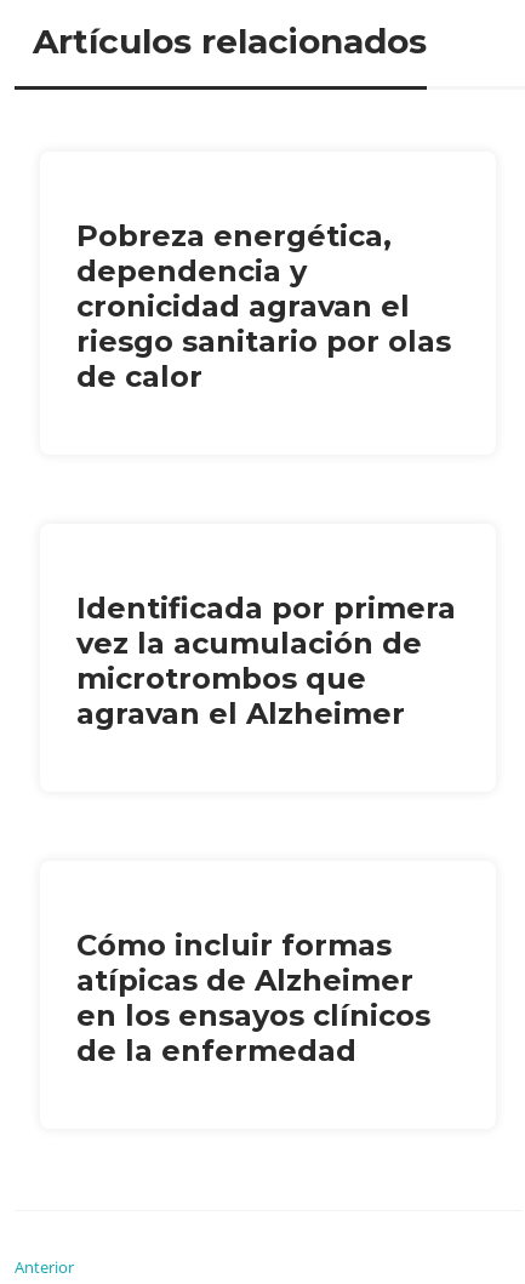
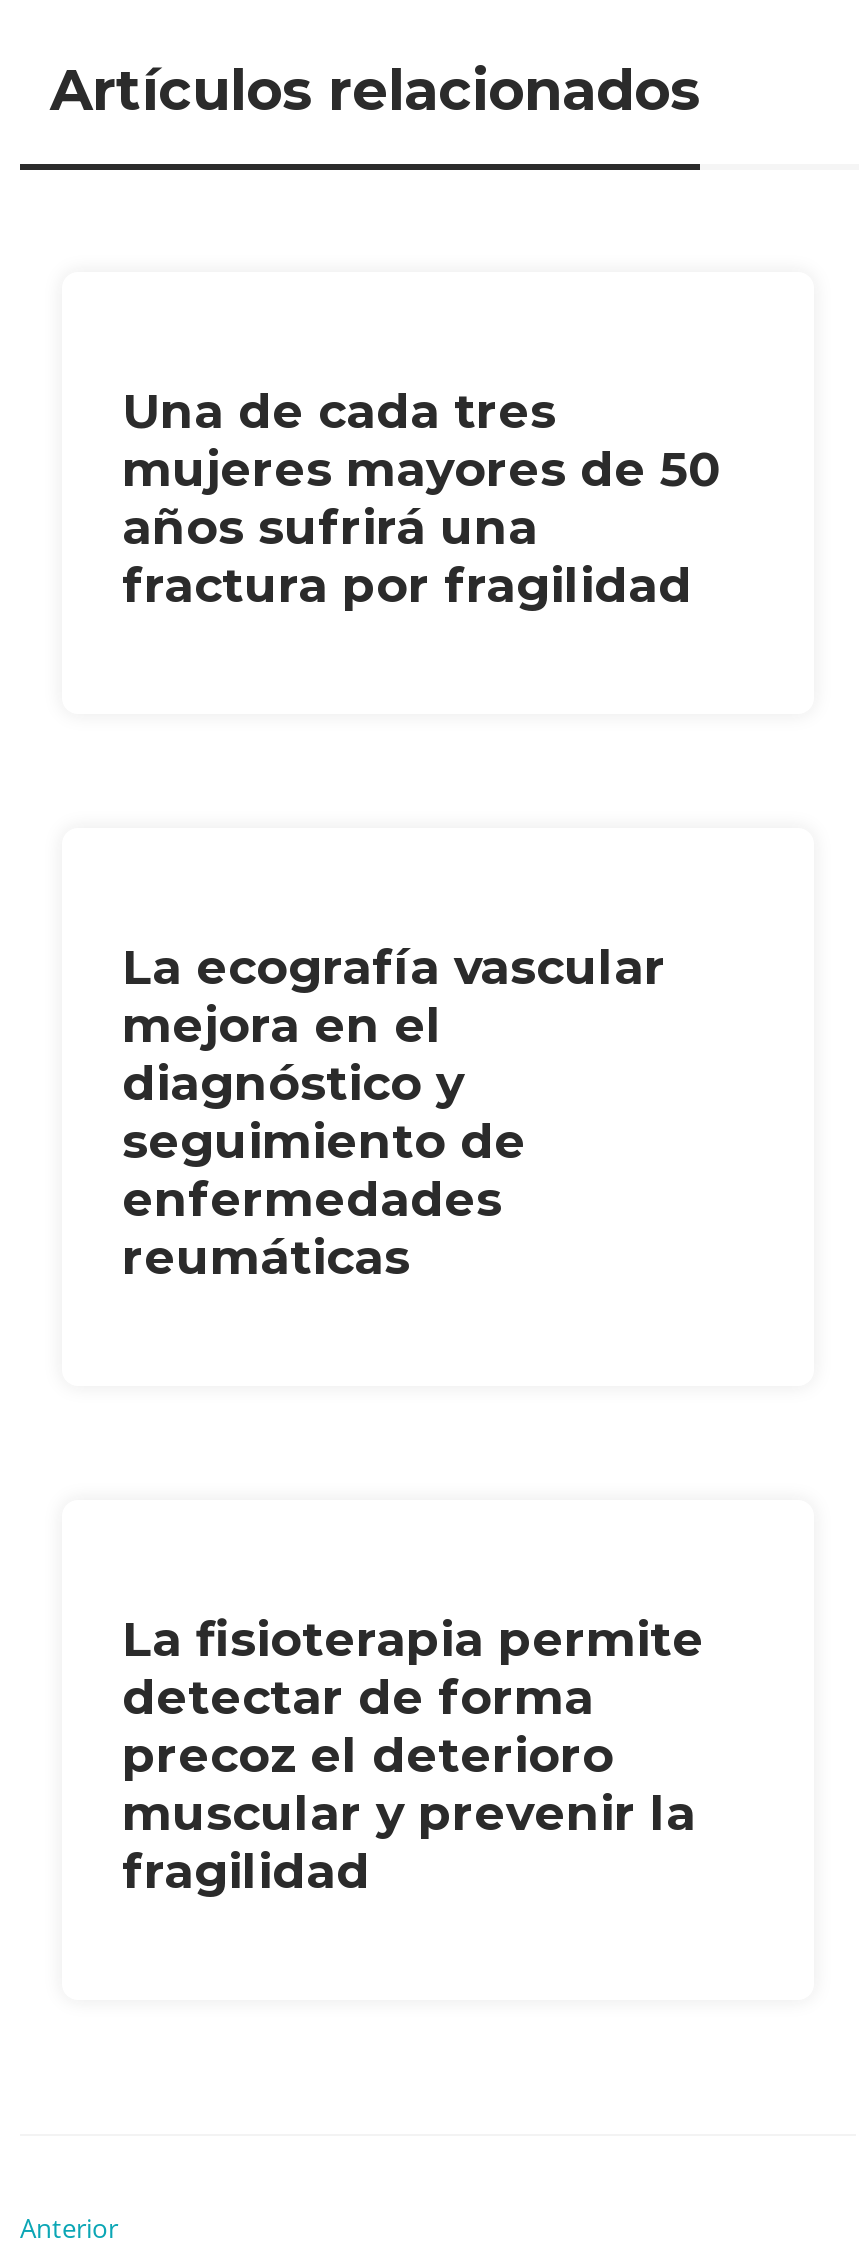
- Pobreza energética,
- dependencia y
- cronicidad agravan el
- riesgo sanitario por olas
- de calor
+ Una de cada tres
+ mujeres mayores de 50
+ años sufrirá una
+ fractura por fragilidad

- Identificada por primera
- vez la acumulación de
- microtrombos que
- agravan el Alzheimer
+ La ecografía vascular
+ mejora en el
+ diagnóstico y
+ seguimiento de
+ enfermedades
+ reumáticas

- Cómo incluir formas
- atípicas de Alzheimer
- en los ensayos clínicos
- de la enfermedad
+ La fisioterapia permite
+ detectar de forma
+ precoz el deterioro
+ muscular y prevenir la
+ fragilidad
